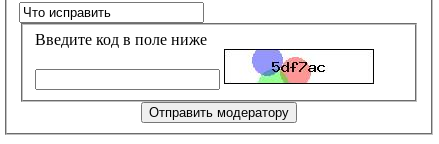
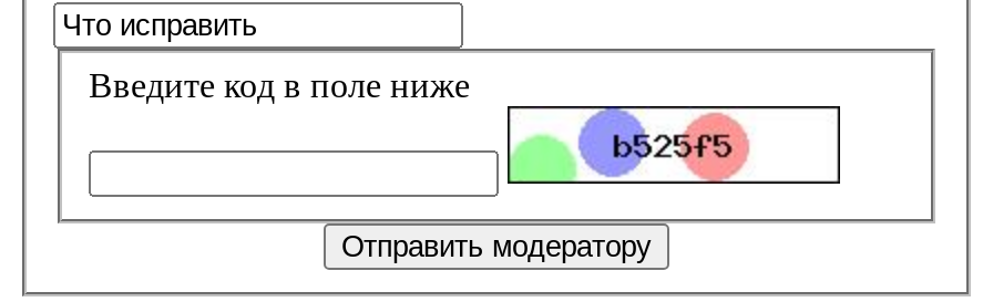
- [image]
+ [image]
